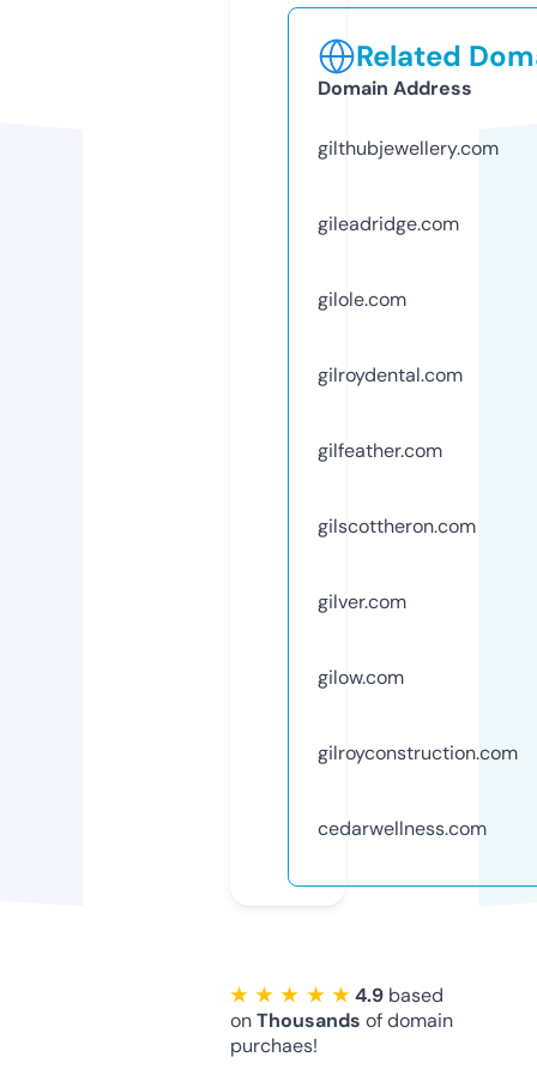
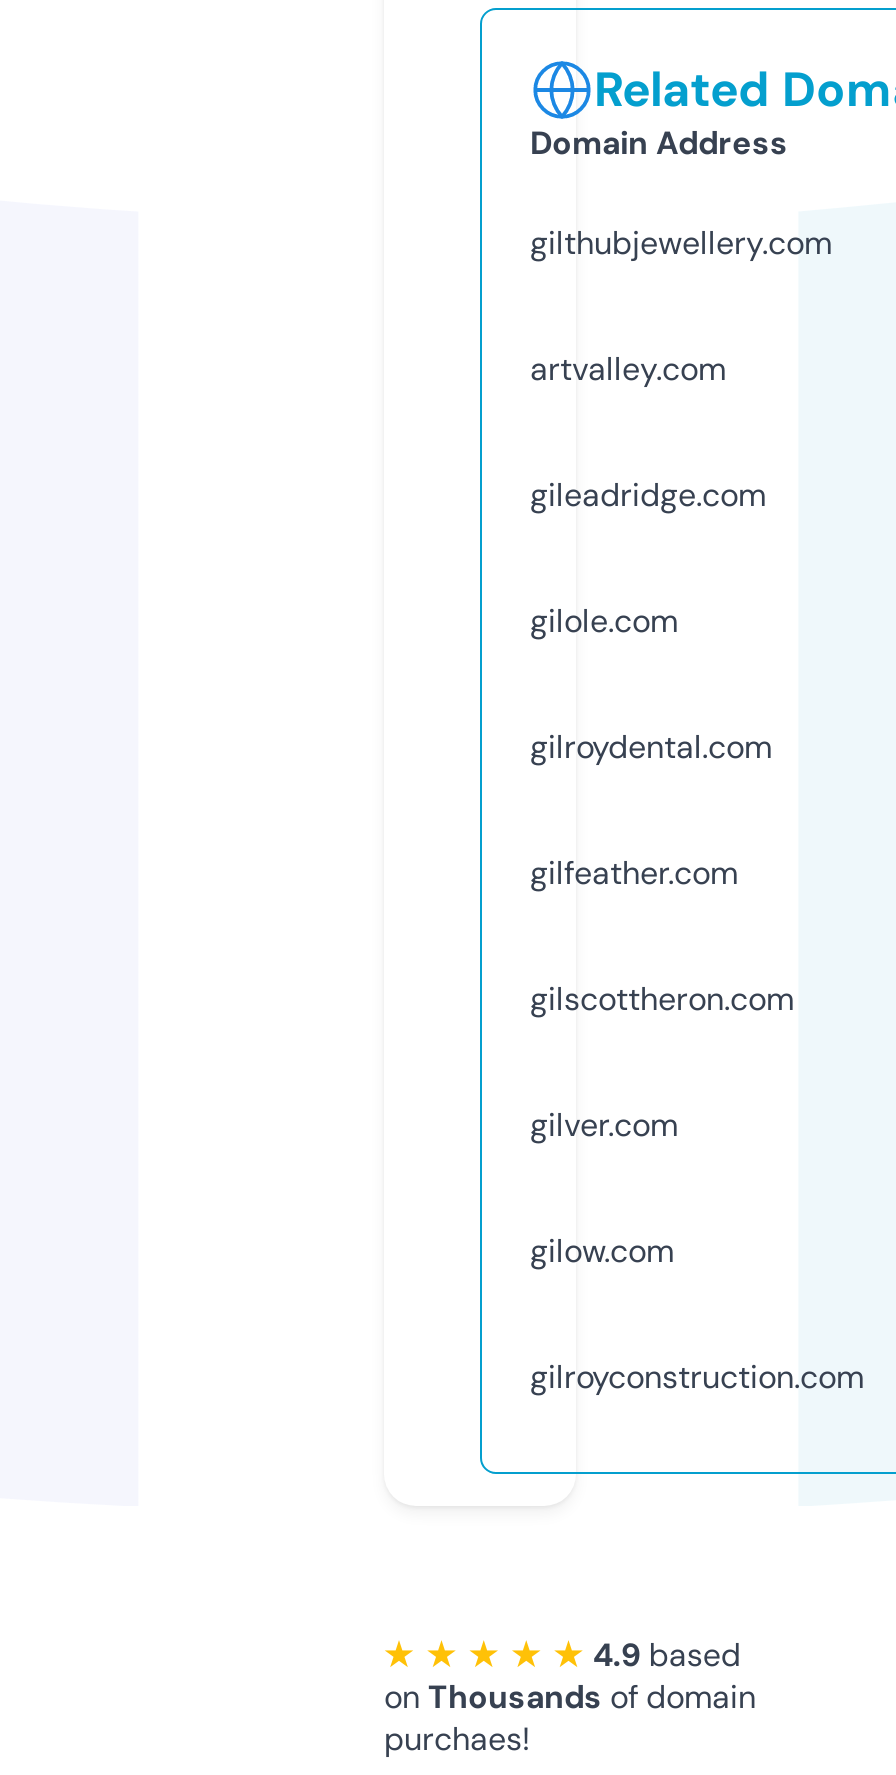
+ artvalley.com

moved down: gileadridge.com | gilole.com | gilroydental.com | gilfeather.com | gilscottheron.com | gilver.com | gilow.com | gilroyconstruction.com

- cedarwellness.com
